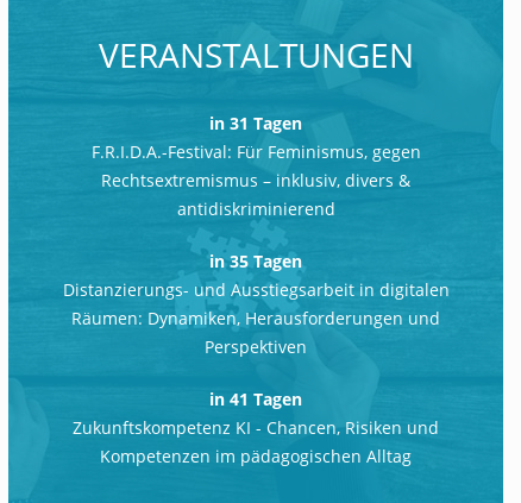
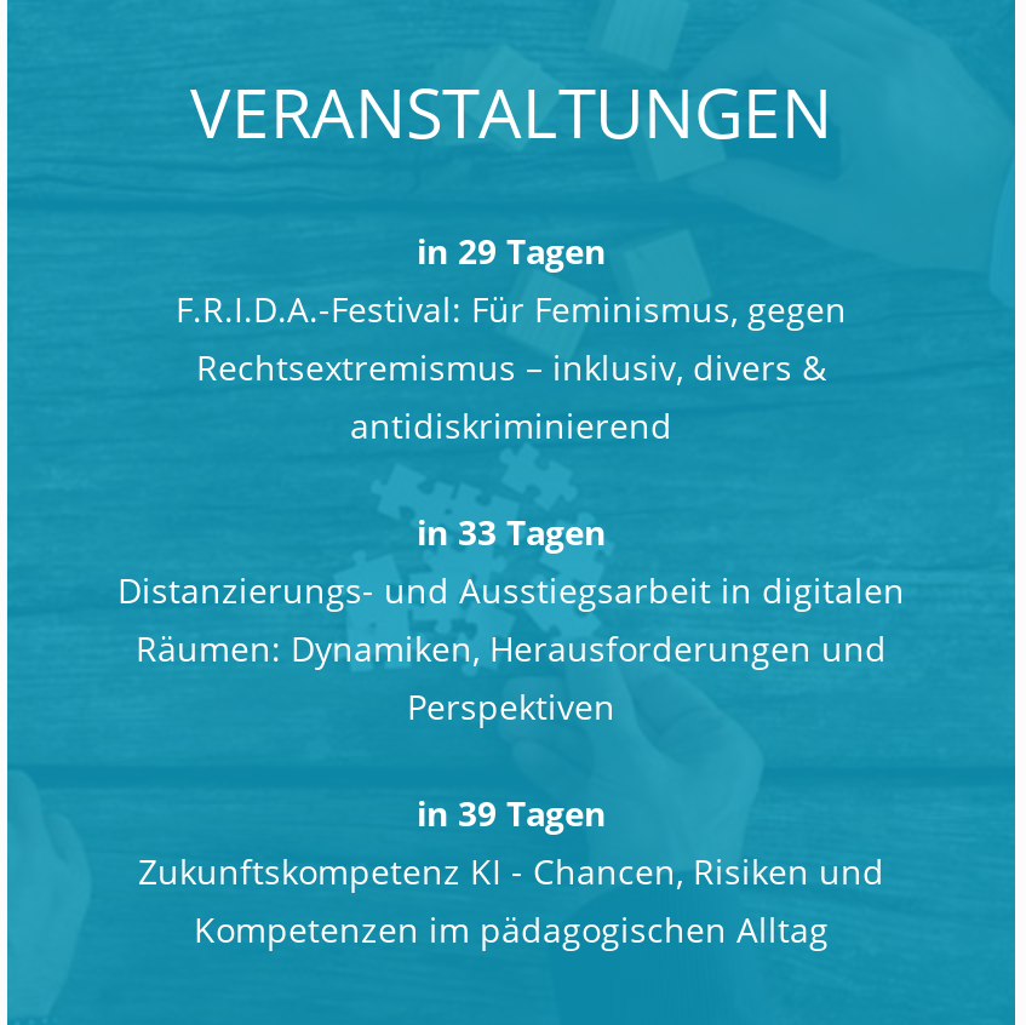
- in 31 Tagen
+ in 29 Tagen

- in 35 Tagen
+ in 33 Tagen

- in 41 Tagen
+ in 39 Tagen
